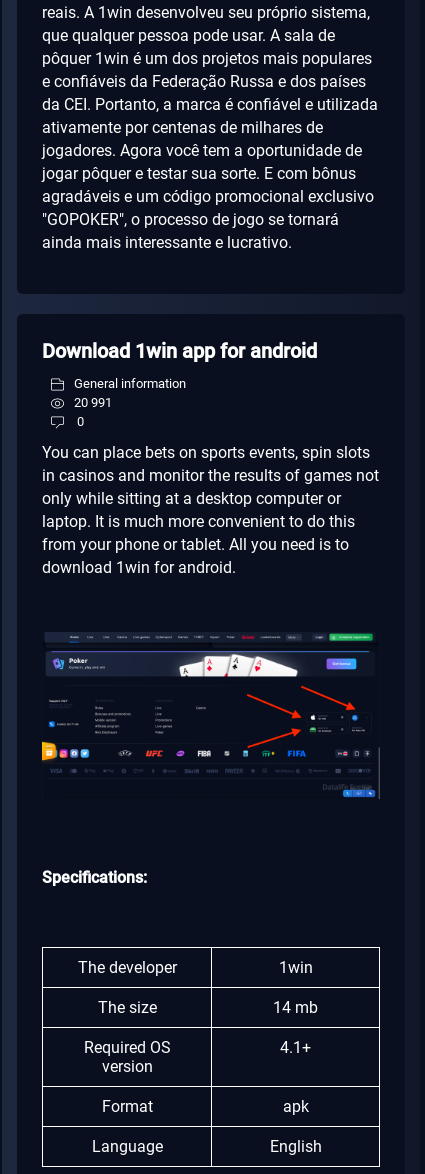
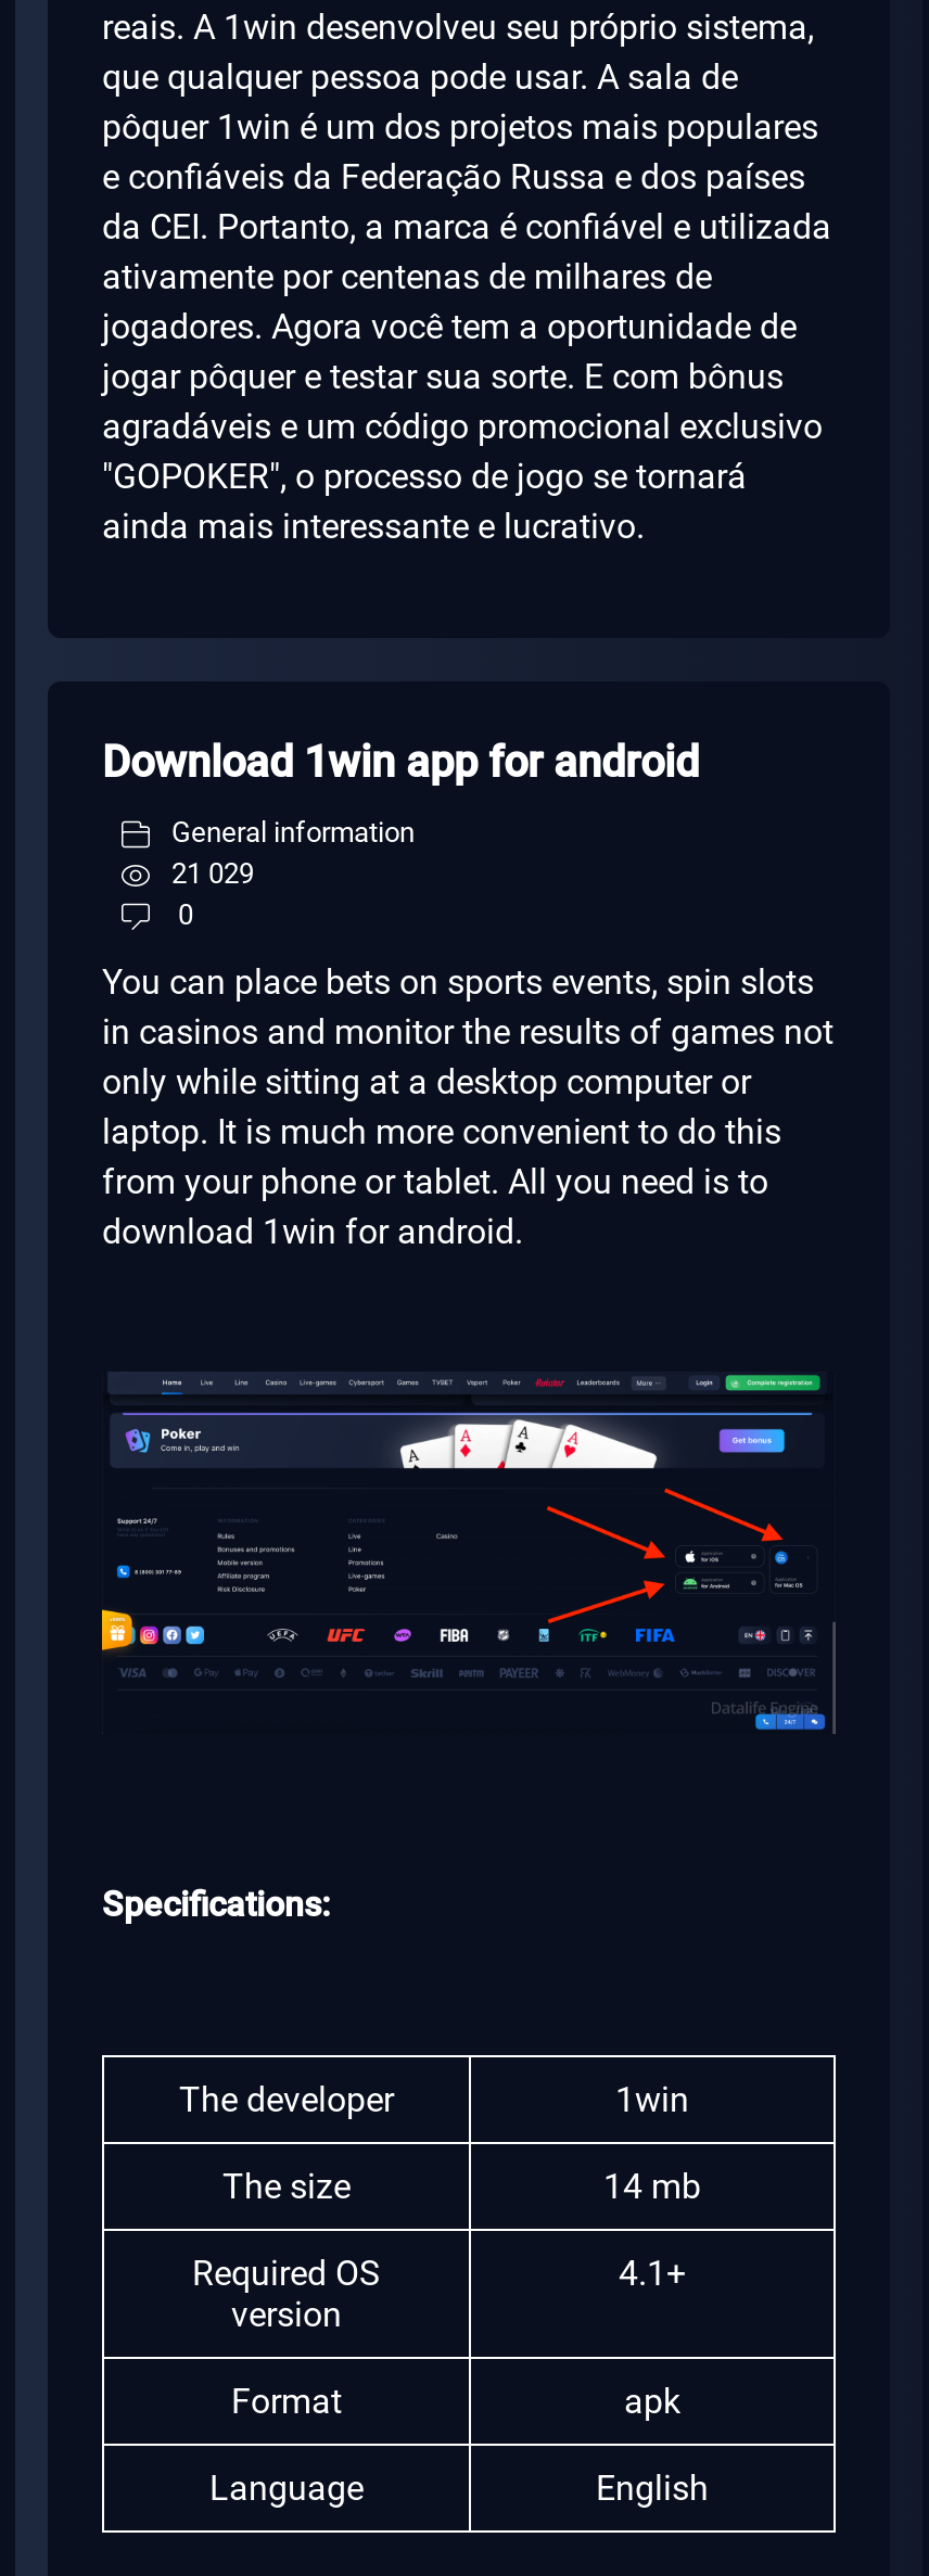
- 20 991
+ 21 029
